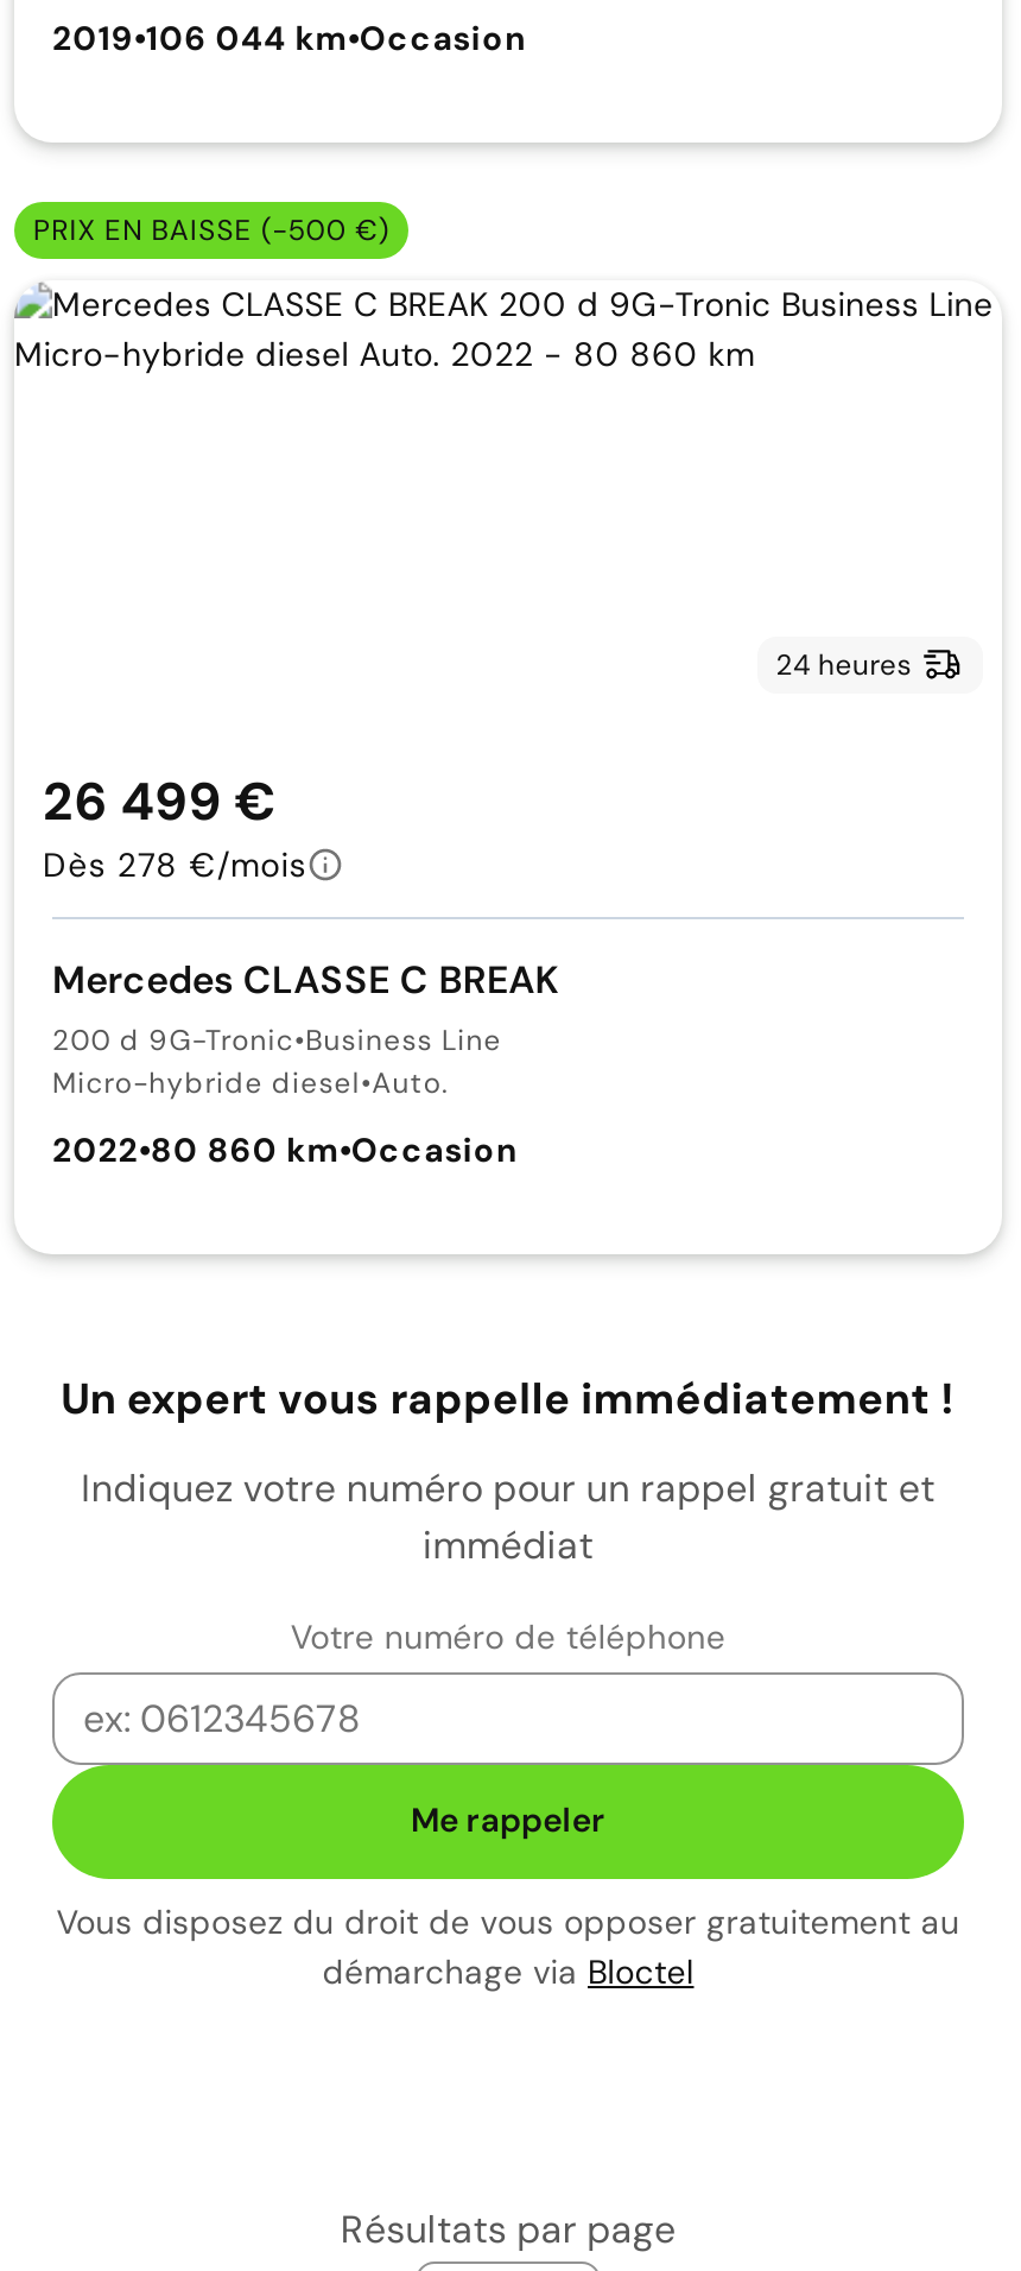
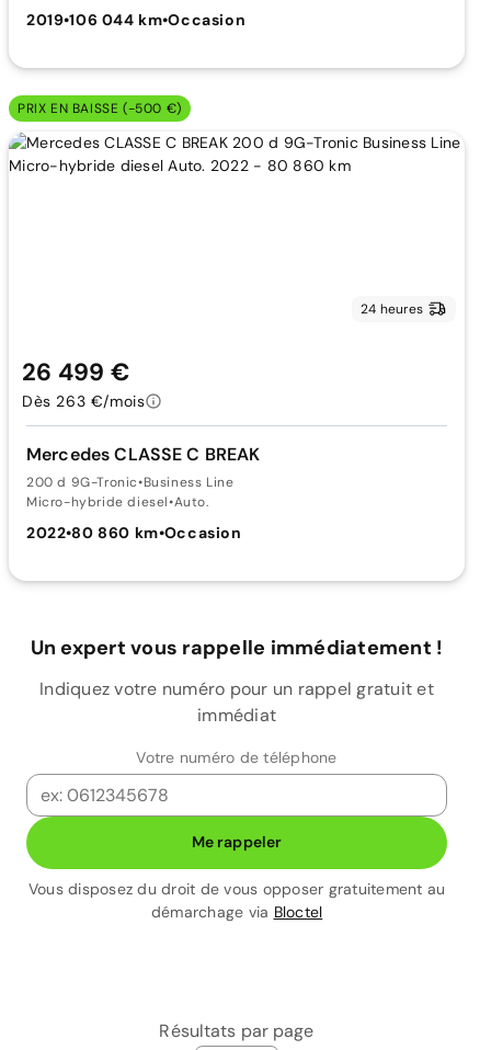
- Dès 278 €/mois
+ Dès 263 €/mois
